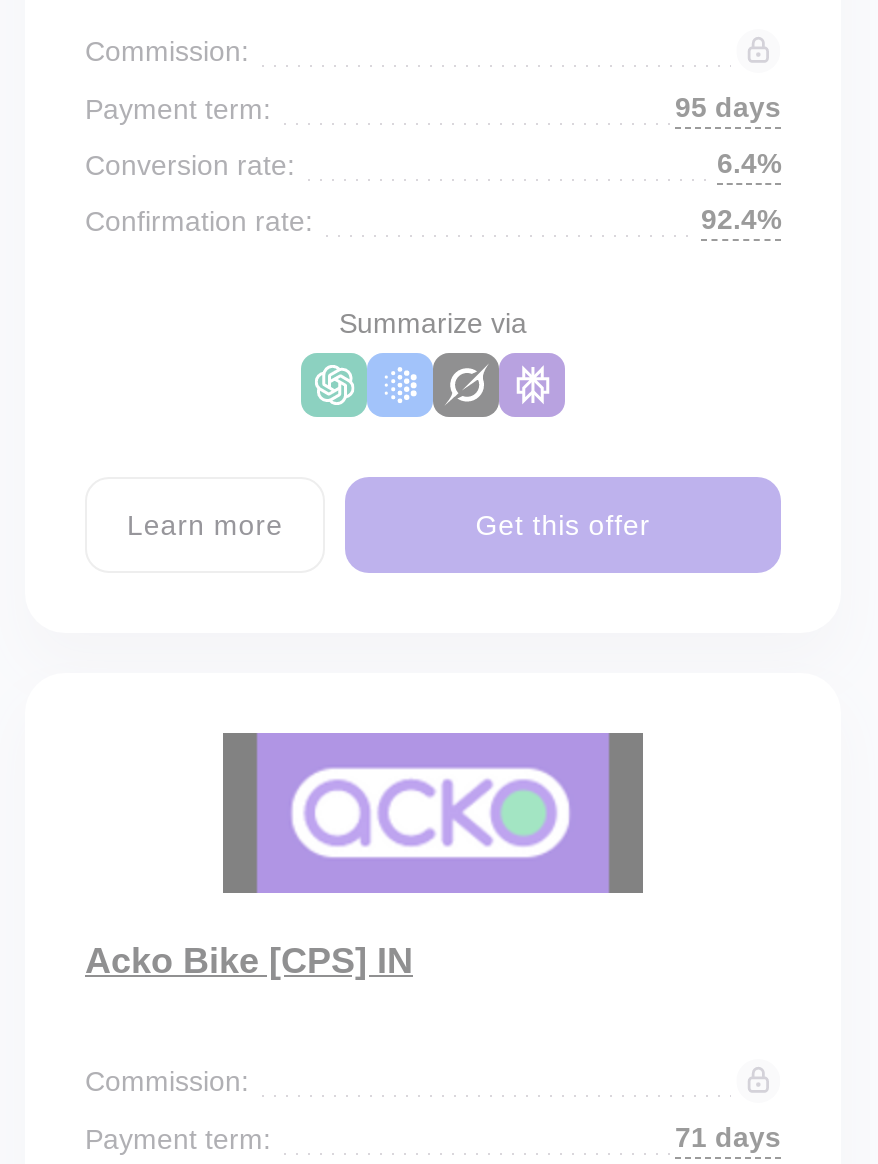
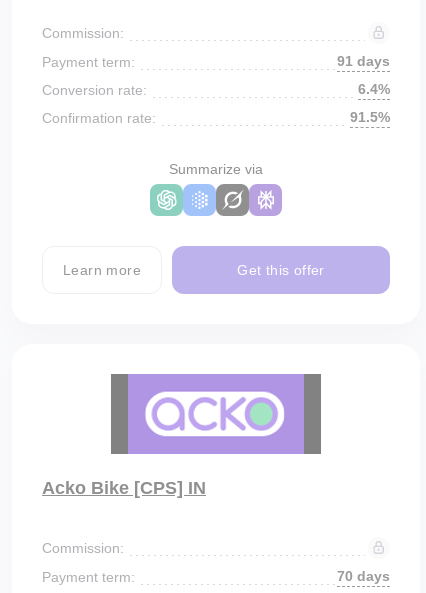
- 95 days
+ 91 days

- 92.4%
+ 91.5%

- 71 days
+ 70 days
